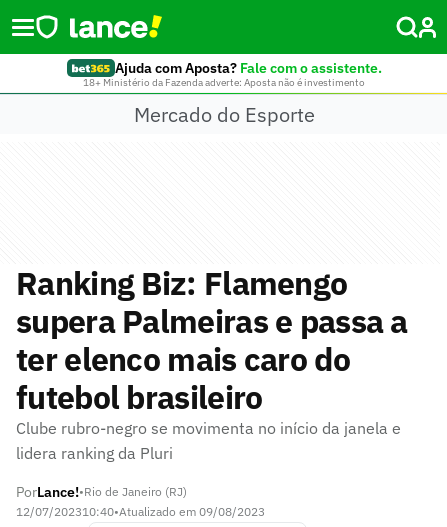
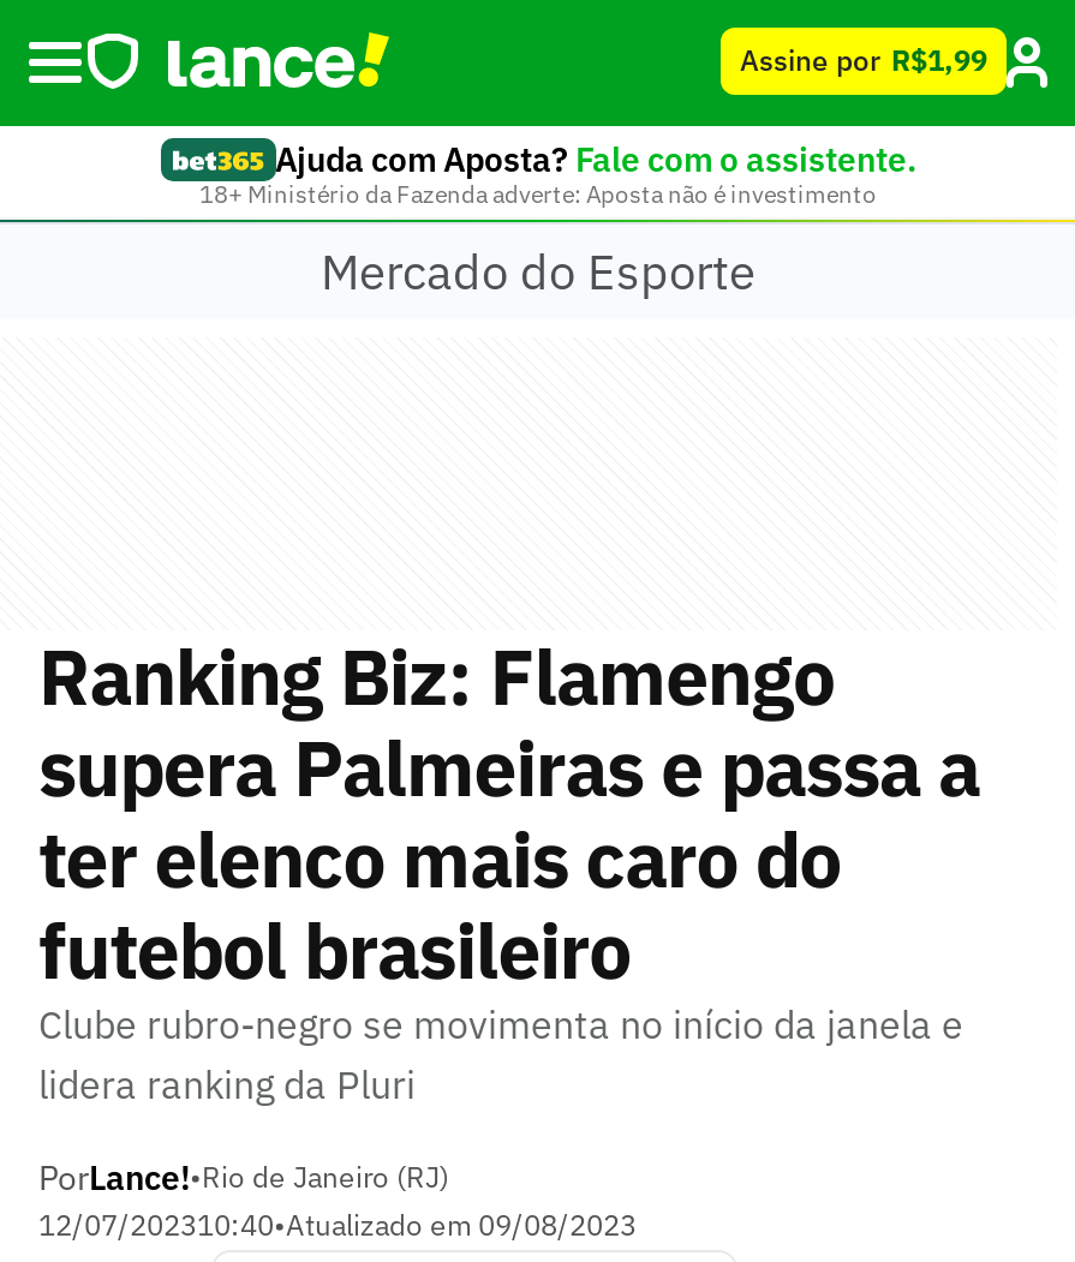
+ Assine por R$1,99
